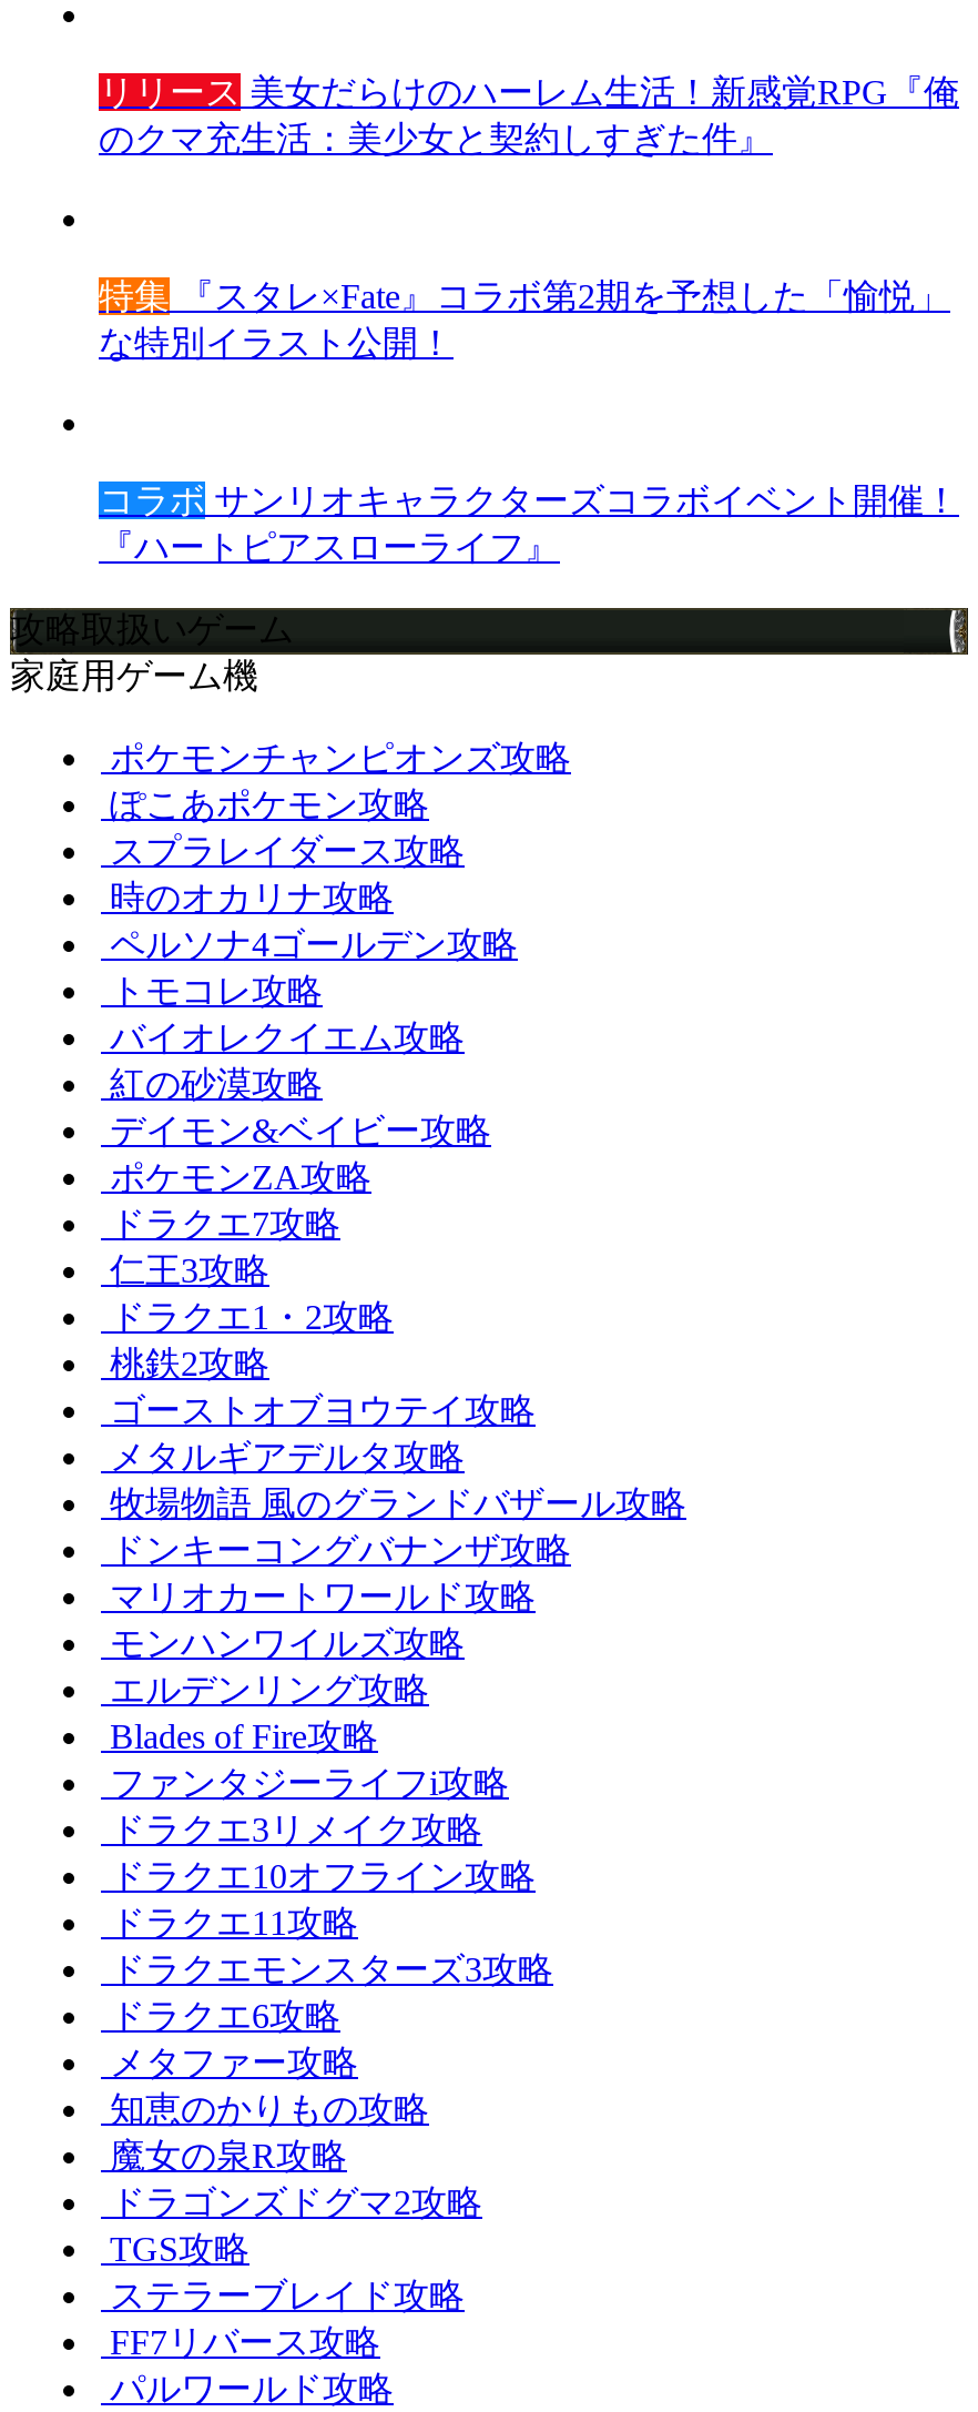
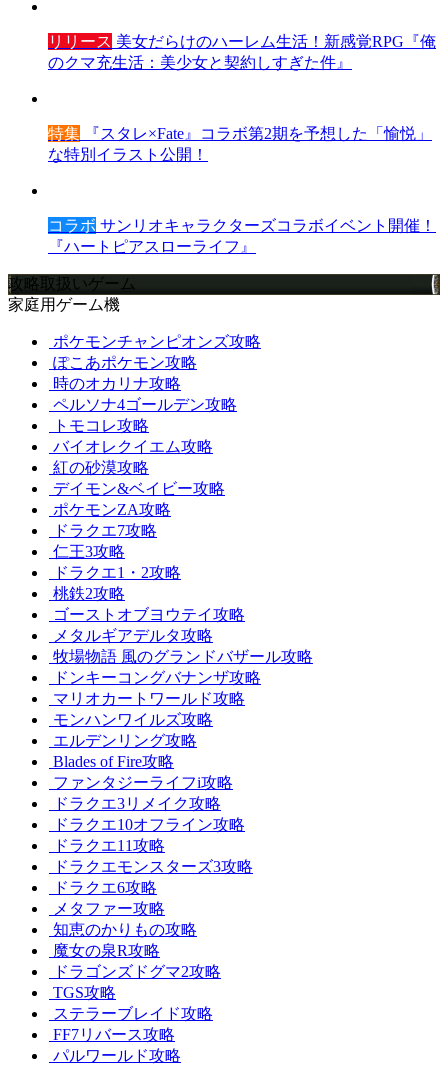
- スプラレイダース攻略
